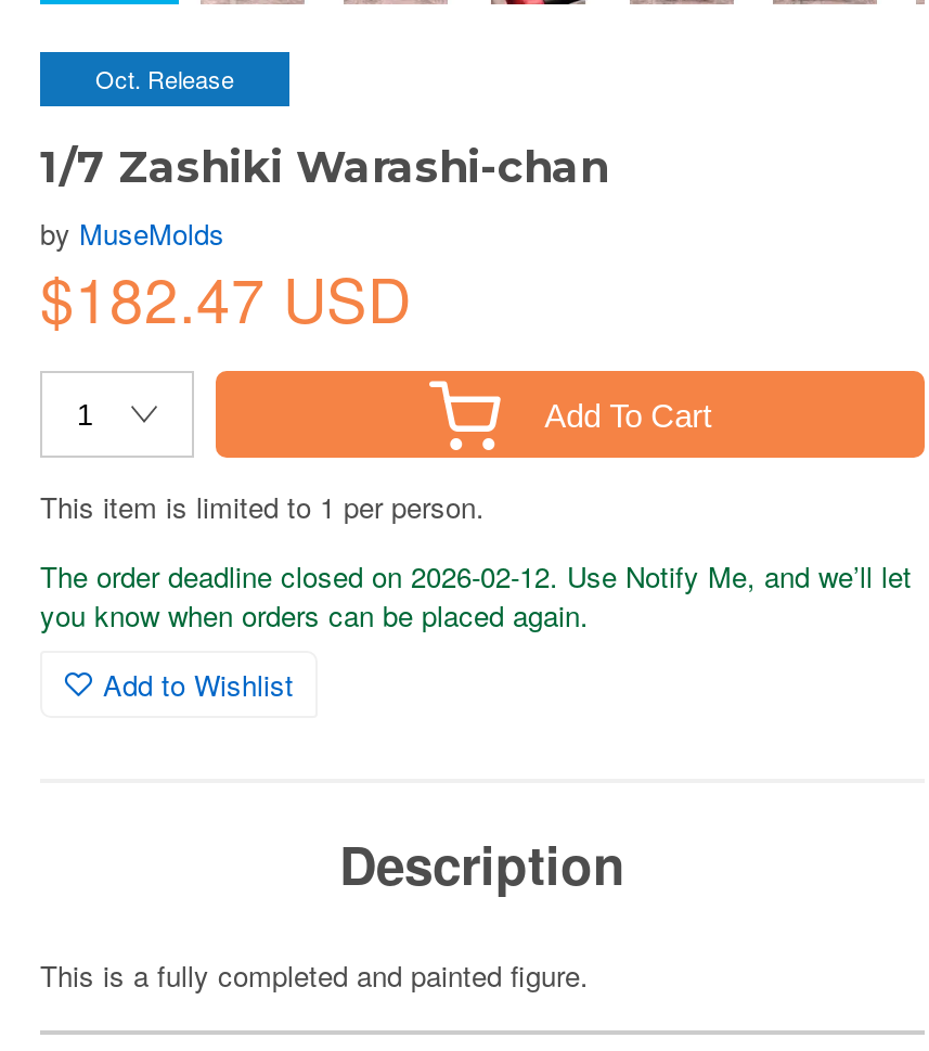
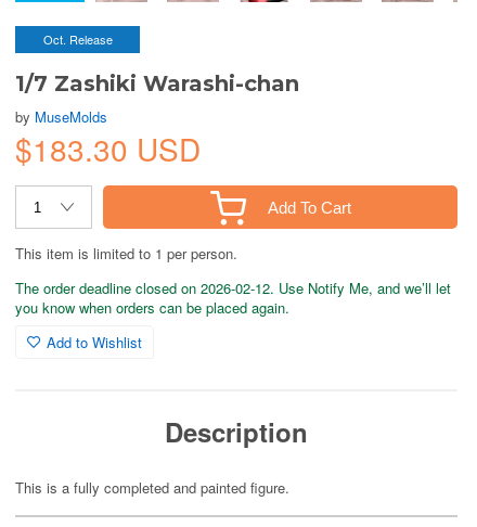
- $182.47 USD
+ $183.30 USD
